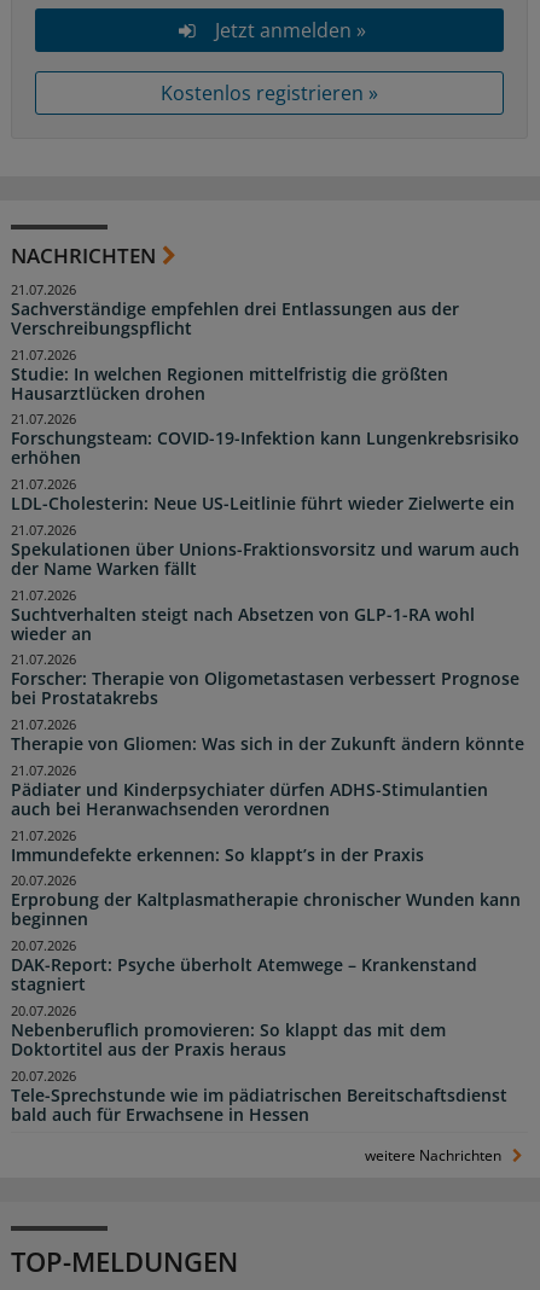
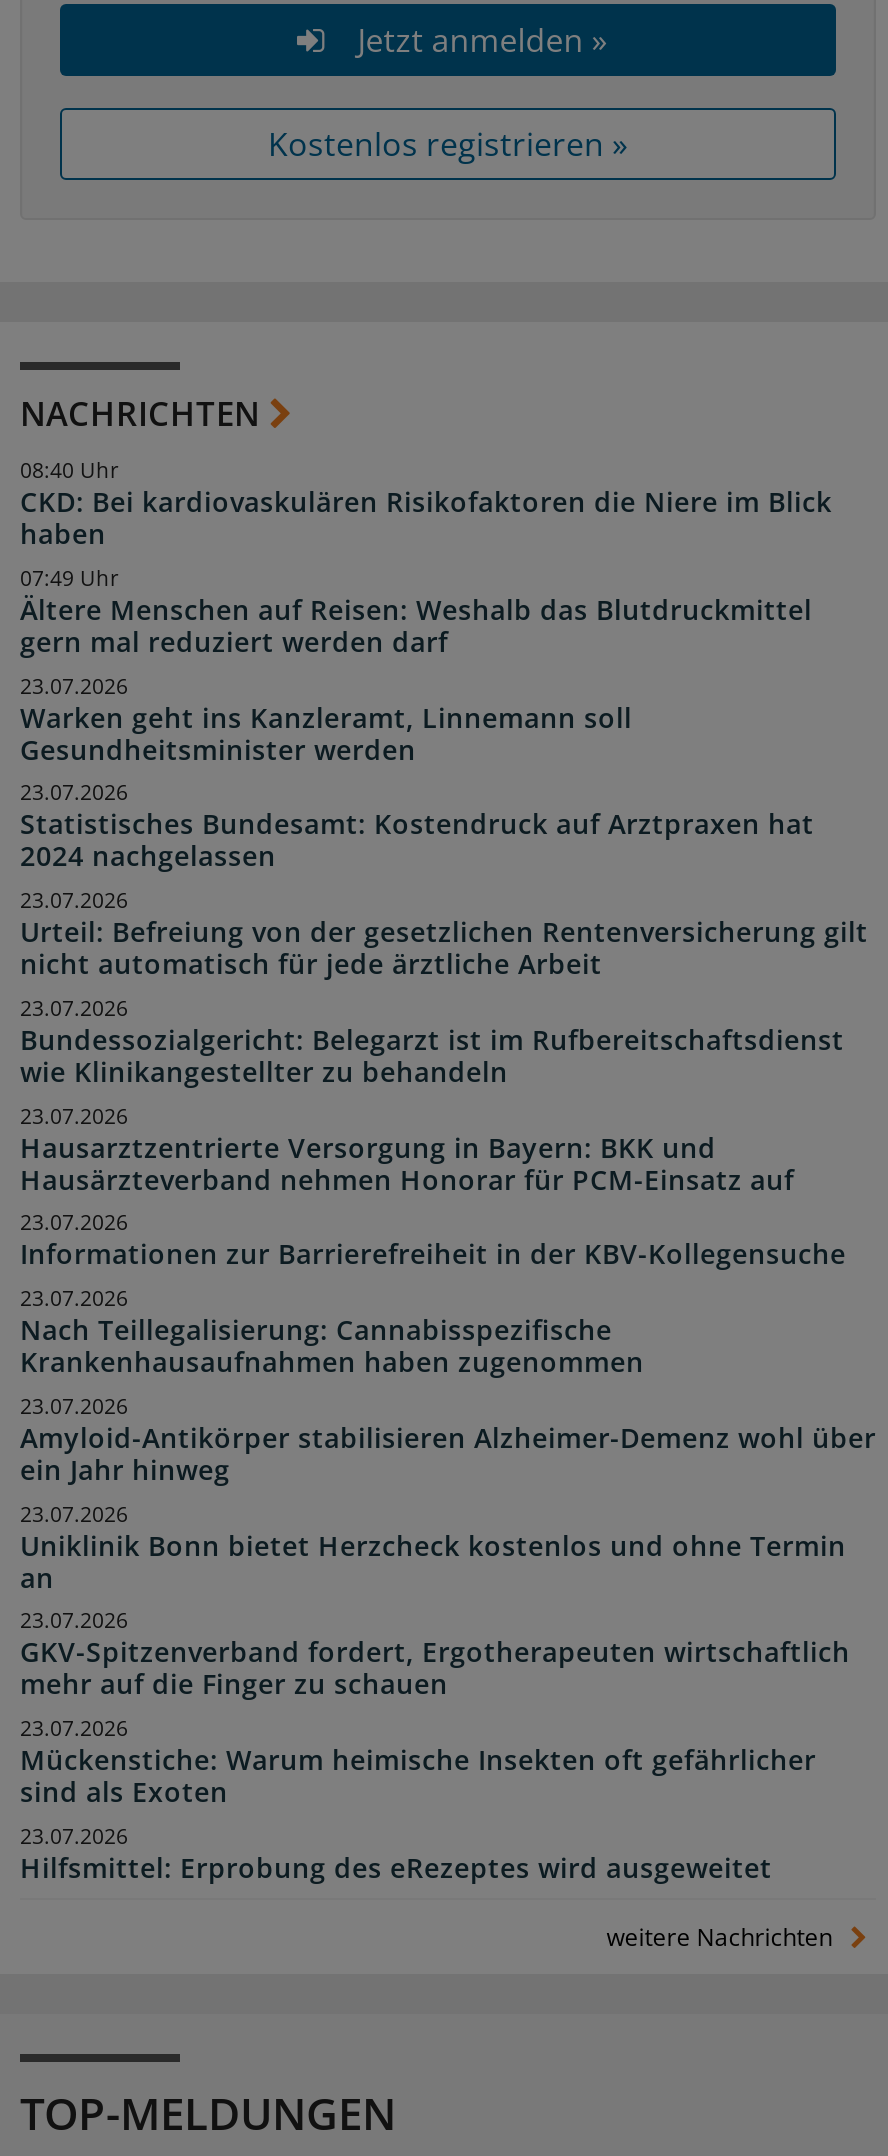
- 21.07.2026
+ 08:40 Uhr

- Sachverständige empfehlen drei Entlassungen aus der
- Verschreibungspflicht
+ CKD: Bei kardiovaskulären Risikofaktoren die Niere im Blick
+ haben

- 21.07.2026
+ 07:49 Uhr

- Studie: In welchen Regionen mittelfristig die größten
- Hausarztlücken drohen
+ Ältere Menschen auf Reisen: Weshalb das Blutdruckmittel
+ gern mal reduziert werden darf

- 21.07.2026
+ 23.07.2026

- Forschungsteam: COVID-19-Infektion kann Lungenkrebsrisiko
- erhöhen
+ Warken geht ins Kanzleramt, Linnemann soll
+ Gesundheitsminister werden

- 21.07.2026
+ 23.07.2026

- LDL-Cholesterin: Neue US-Leitlinie führt wieder Zielwerte ein
+ Statistisches Bundesamt: Kostendruck auf Arztpraxen hat
+ 2024 nachgelassen

- 21.07.2026
+ 23.07.2026

- Spekulationen über Unions-Fraktionsvorsitz und warum auch
- der Name Warken fällt
+ Urteil: Befreiung von der gesetzlichen Rentenversicherung gilt
+ nicht automatisch für jede ärztliche Arbeit

- 21.07.2026
+ 23.07.2026

- Suchtverhalten steigt nach Absetzen von GLP-1-RA wohl
- wieder an
+ Bundessozialgericht: Belegarzt ist im Rufbereitschaftsdienst
+ wie Klinikangestellter zu behandeln

- 21.07.2026
+ 23.07.2026

- Forscher: Therapie von Oligometastasen verbessert Prognose
- bei Prostatakrebs
+ Hausarztzentrierte Versorgung in Bayern: BKK und
+ Hausärzteverband nehmen Honorar für PCM-Einsatz auf

- 21.07.2026
+ 23.07.2026

- Therapie von Gliomen: Was sich in der Zukunft ändern könnte
+ Informationen zur Barrierefreiheit in der KBV-Kollegensuche

- 21.07.2026
+ 23.07.2026

- Pädiater und Kinderpsychiater dürfen ADHS-Stimulantien
- auch bei Heranwachsenden verordnen
+ Nach Teillegalisierung: Cannabisspezifische
+ Krankenhausaufnahmen haben zugenommen

- 21.07.2026
+ 23.07.2026

- Immundefekte erkennen: So klappt’s in der Praxis
+ Amyloid-Antikörper stabilisieren Alzheimer-Demenz wohl über
+ ein Jahr hinweg

- 20.07.2026
+ 23.07.2026

- Erprobung der Kaltplasmatherapie chronischer Wunden kann
- beginnen
+ Uniklinik Bonn bietet Herzcheck kostenlos und ohne Termin
+ an

- 20.07.2026
+ 23.07.2026

- DAK-Report: Psyche überholt Atemwege – Krankenstand
- stagniert
+ GKV-Spitzenverband fordert, Ergotherapeuten wirtschaftlich
+ mehr auf die Finger zu schauen

- 20.07.2026
+ 23.07.2026

- Nebenberuflich promovieren: So klappt das mit dem
- Doktortitel aus der Praxis heraus
+ Mückenstiche: Warum heimische Insekten oft gefährlicher
+ sind als Exoten

- 20.07.2026
+ 23.07.2026

- Tele-Sprechstunde wie im pädiatrischen Bereitschaftsdienst
- bald auch für Erwachsene in Hessen
+ Hilfsmittel: Erprobung des eRezeptes wird ausgeweitet
